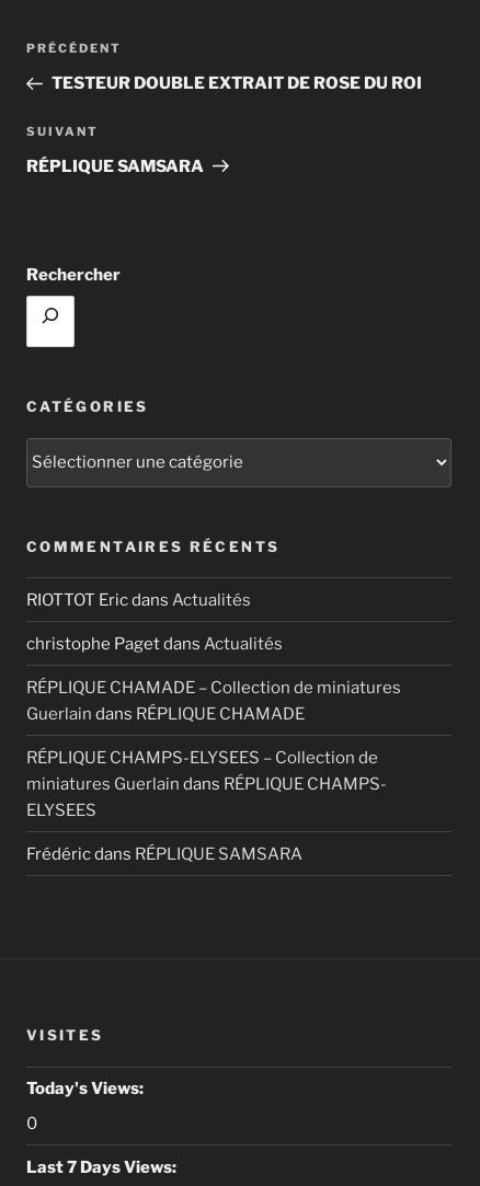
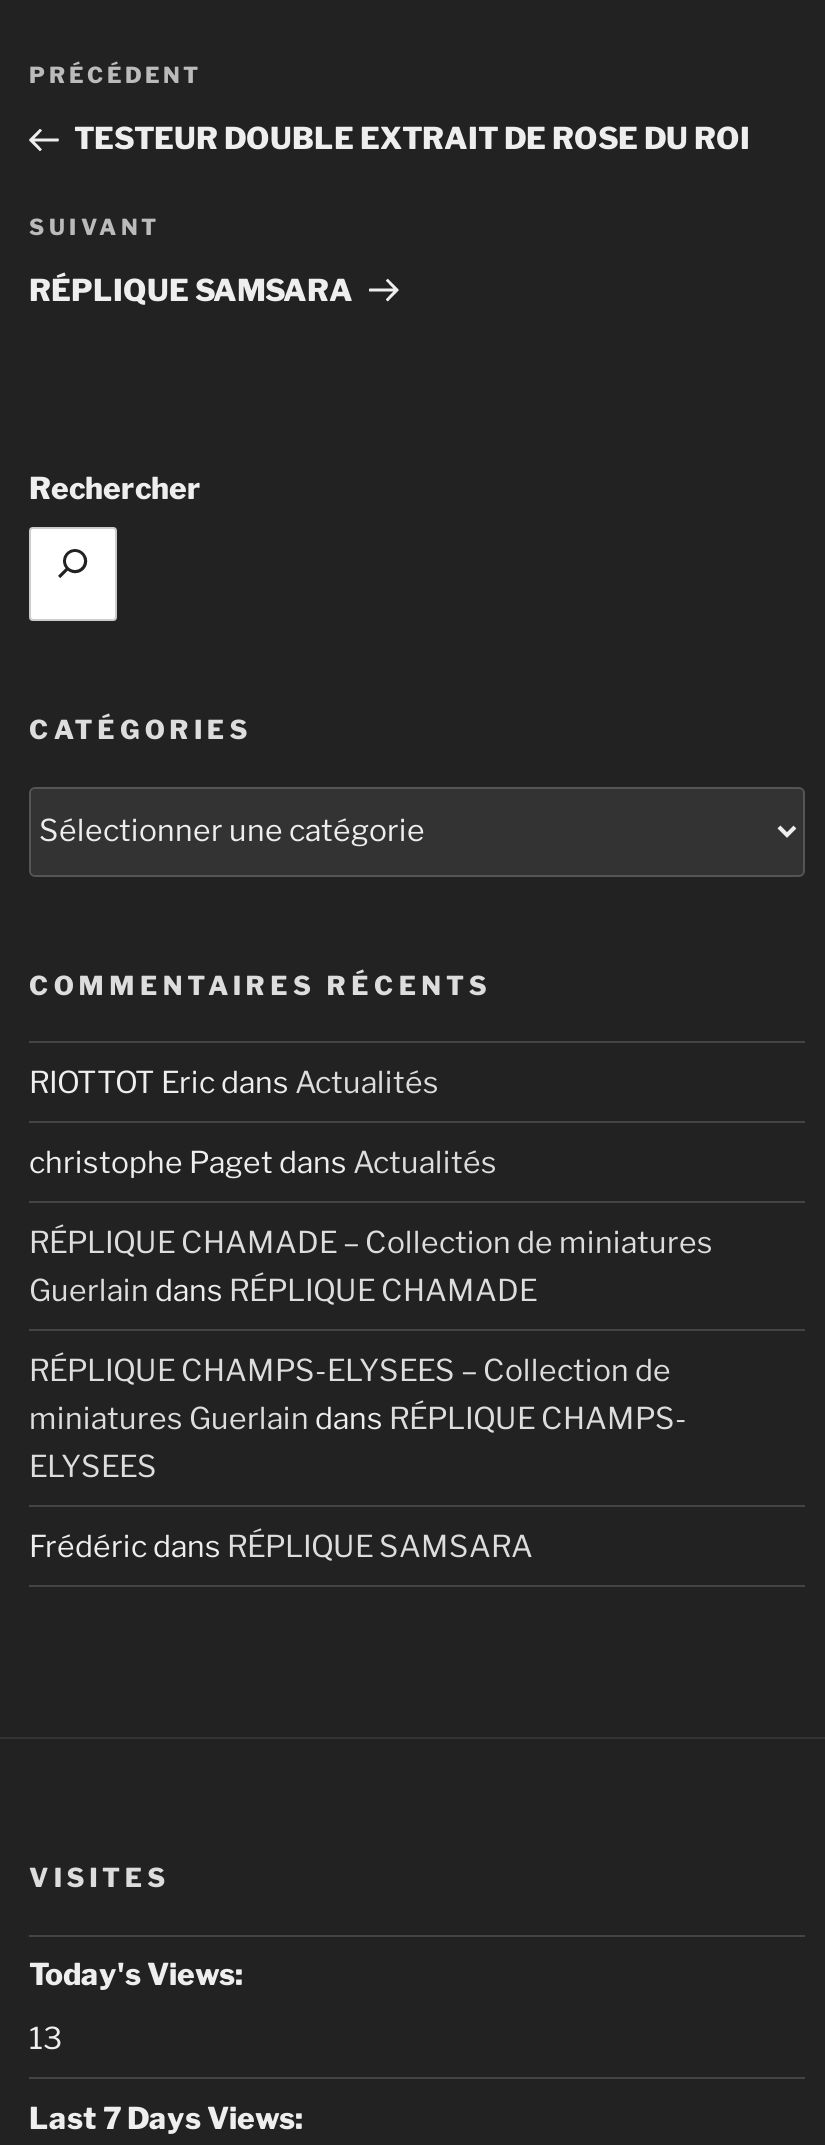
- 0
+ 13
